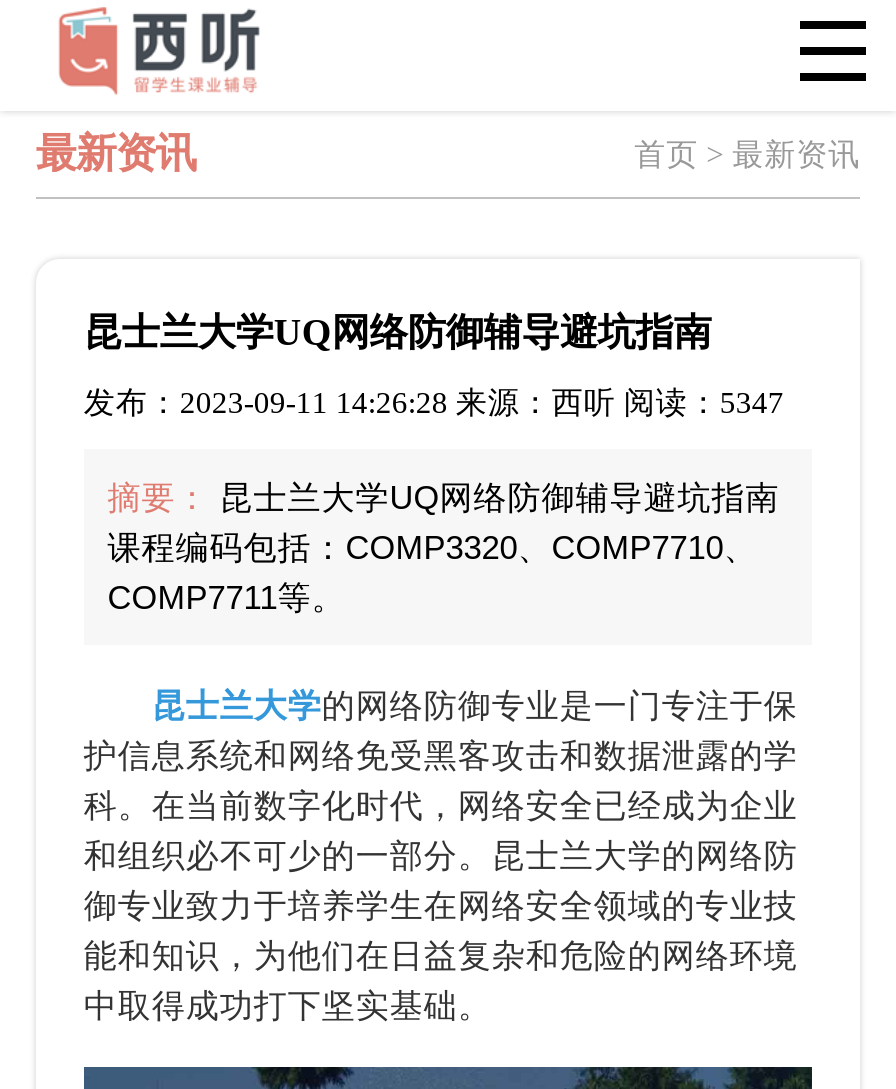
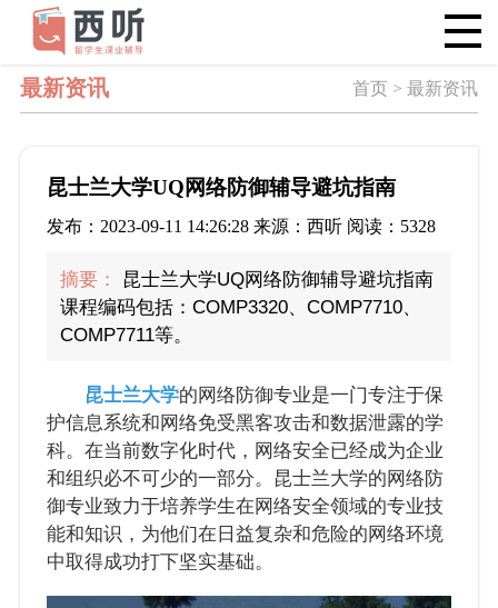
- 发布：2023-09-11 14:26:28 来源：西听 阅读：5347
+ 发布：2023-09-11 14:26:28 来源：西听 阅读：5328
